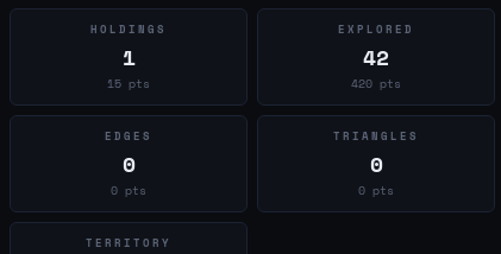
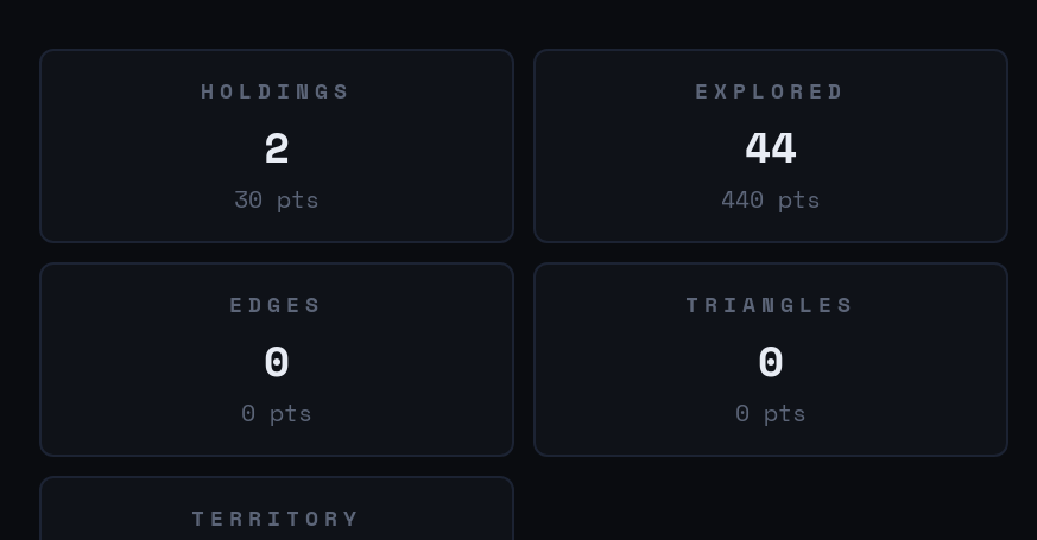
- 1
+ 2

- 42
+ 44

- 15 pts
+ 30 pts

- 420 pts
+ 440 pts
